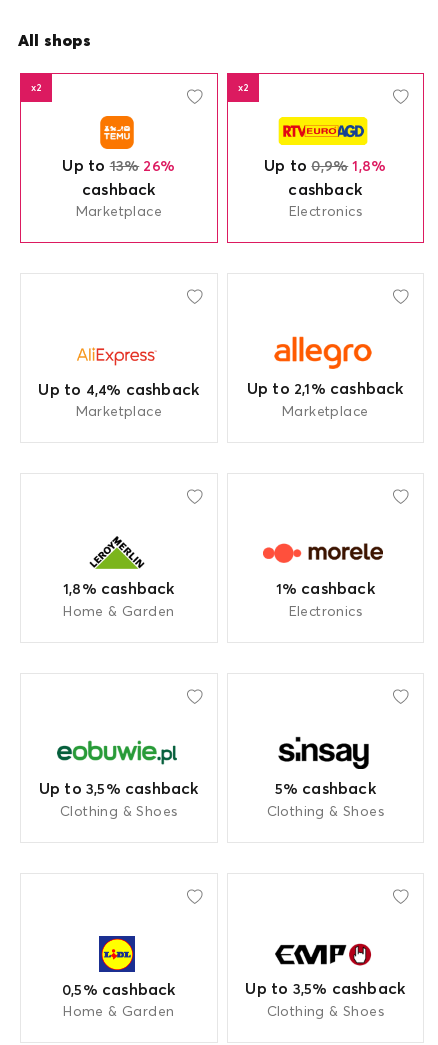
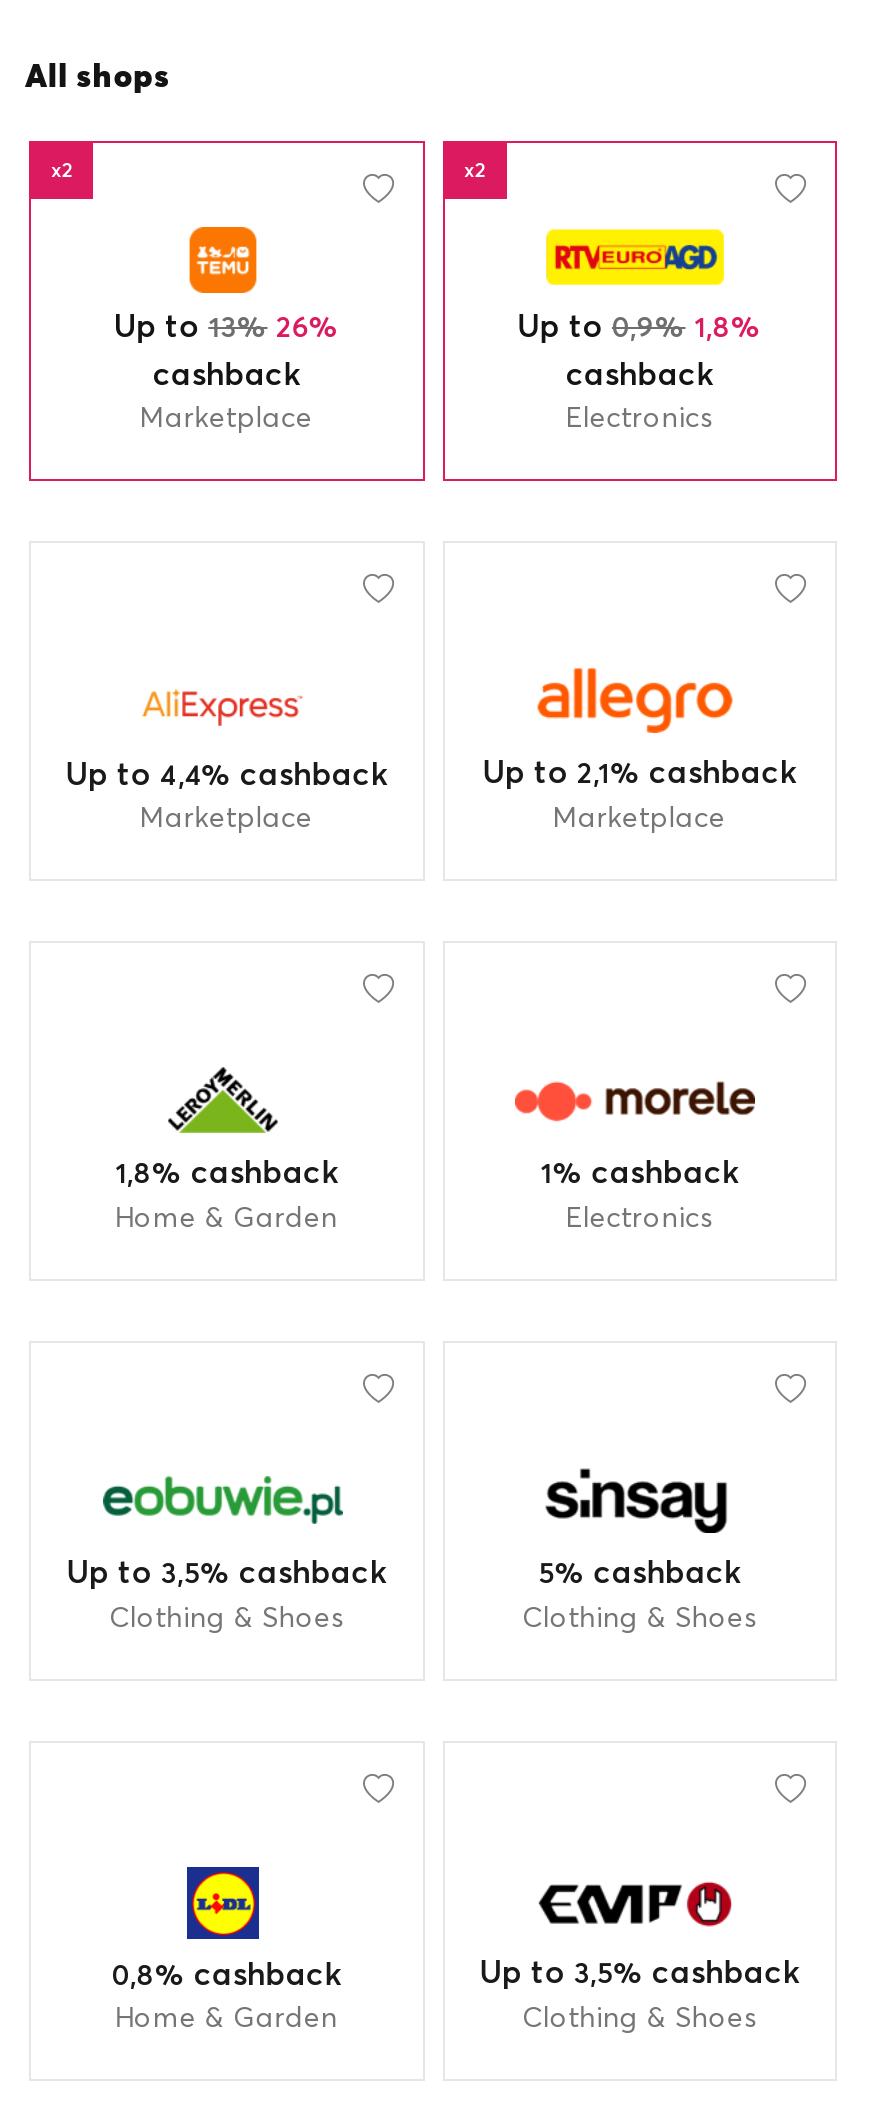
- 0,5% cashback
+ 0,8% cashback
